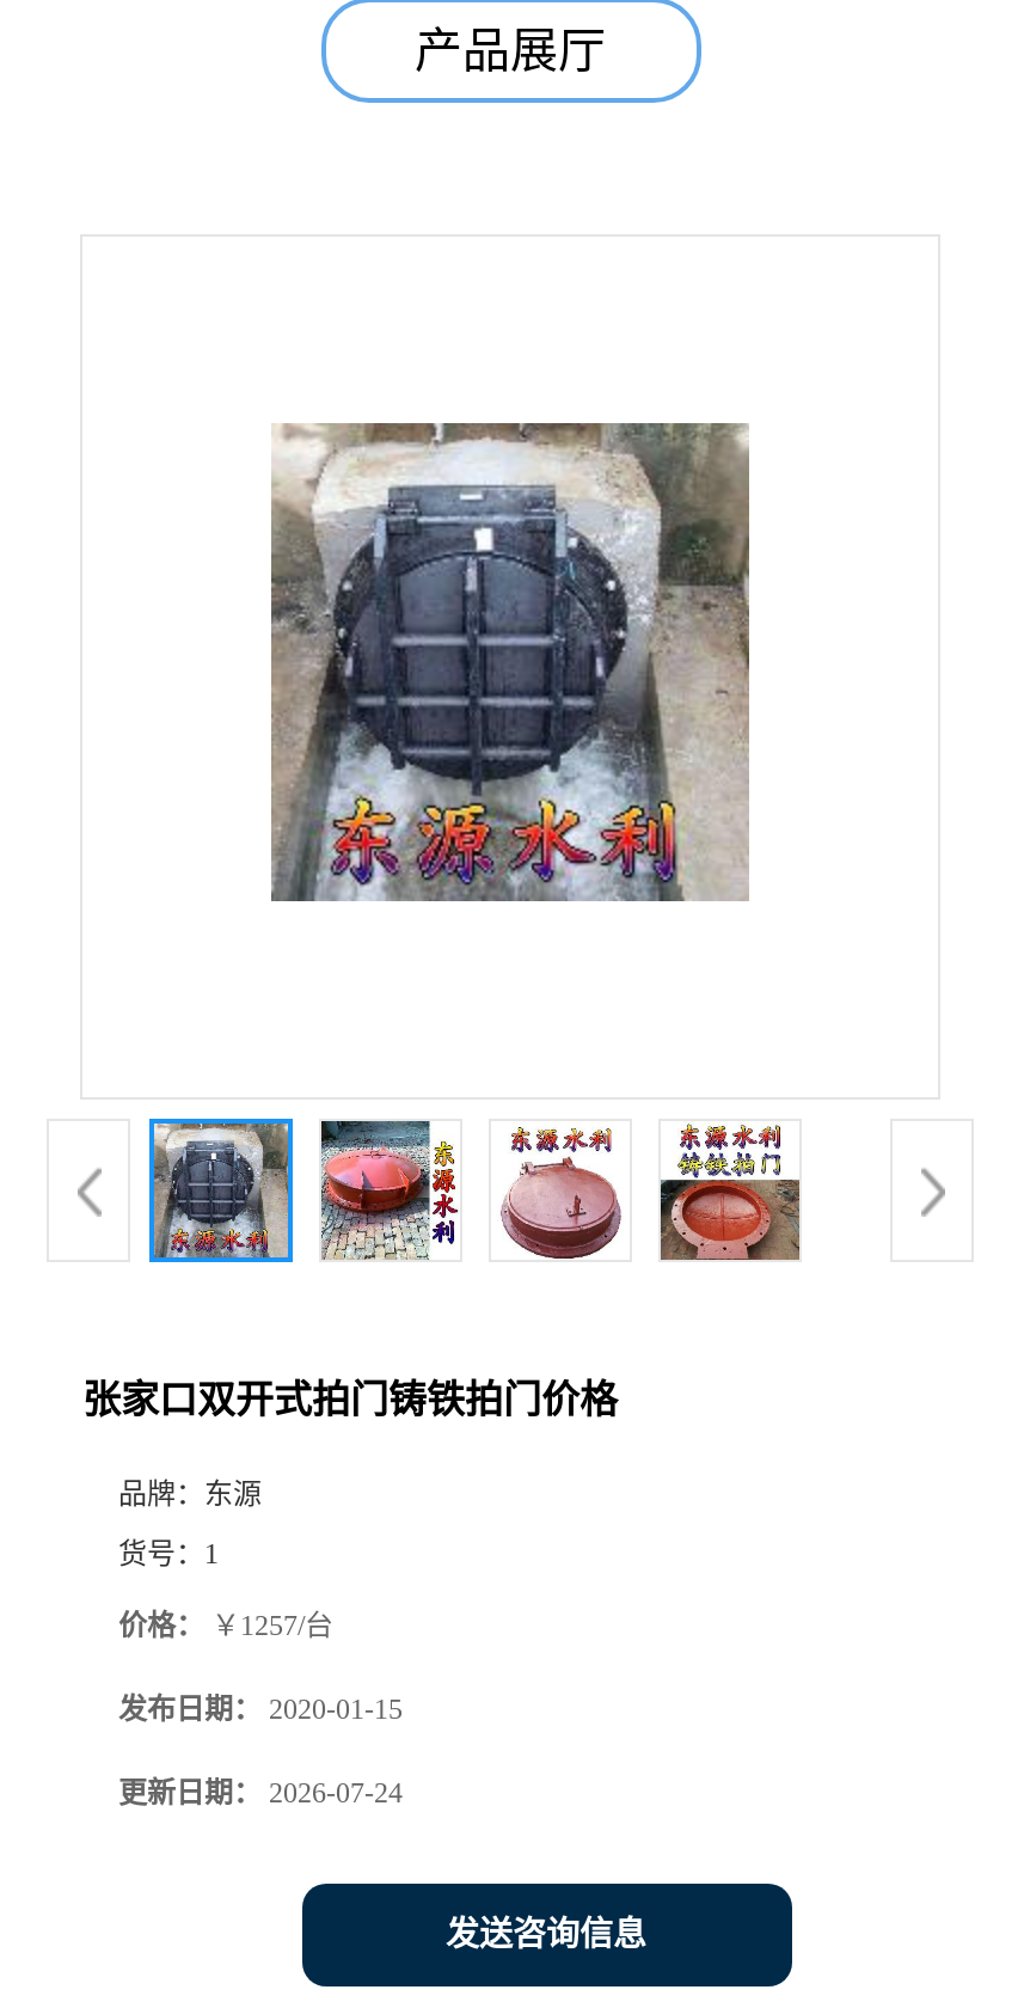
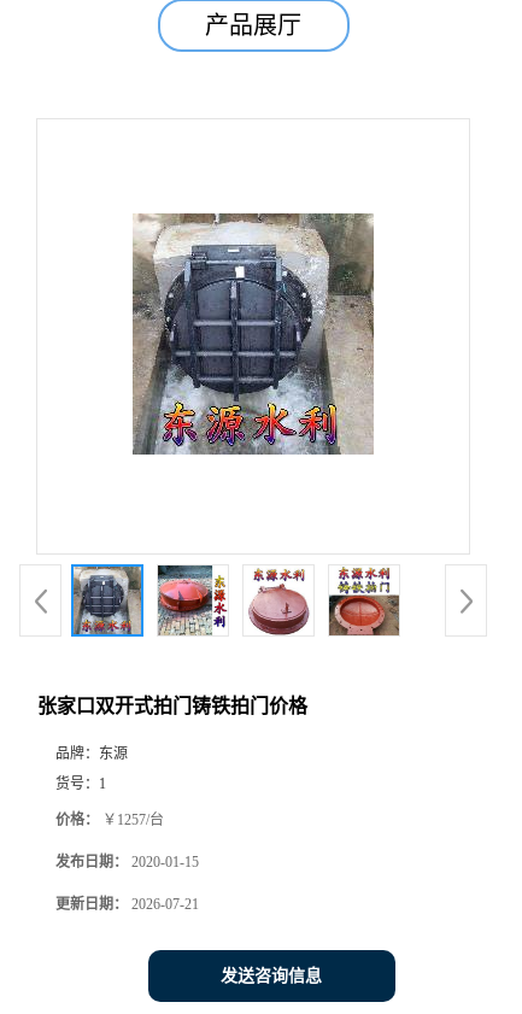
- 更新日期：2026-07-24
+ 更新日期：2026-07-21
